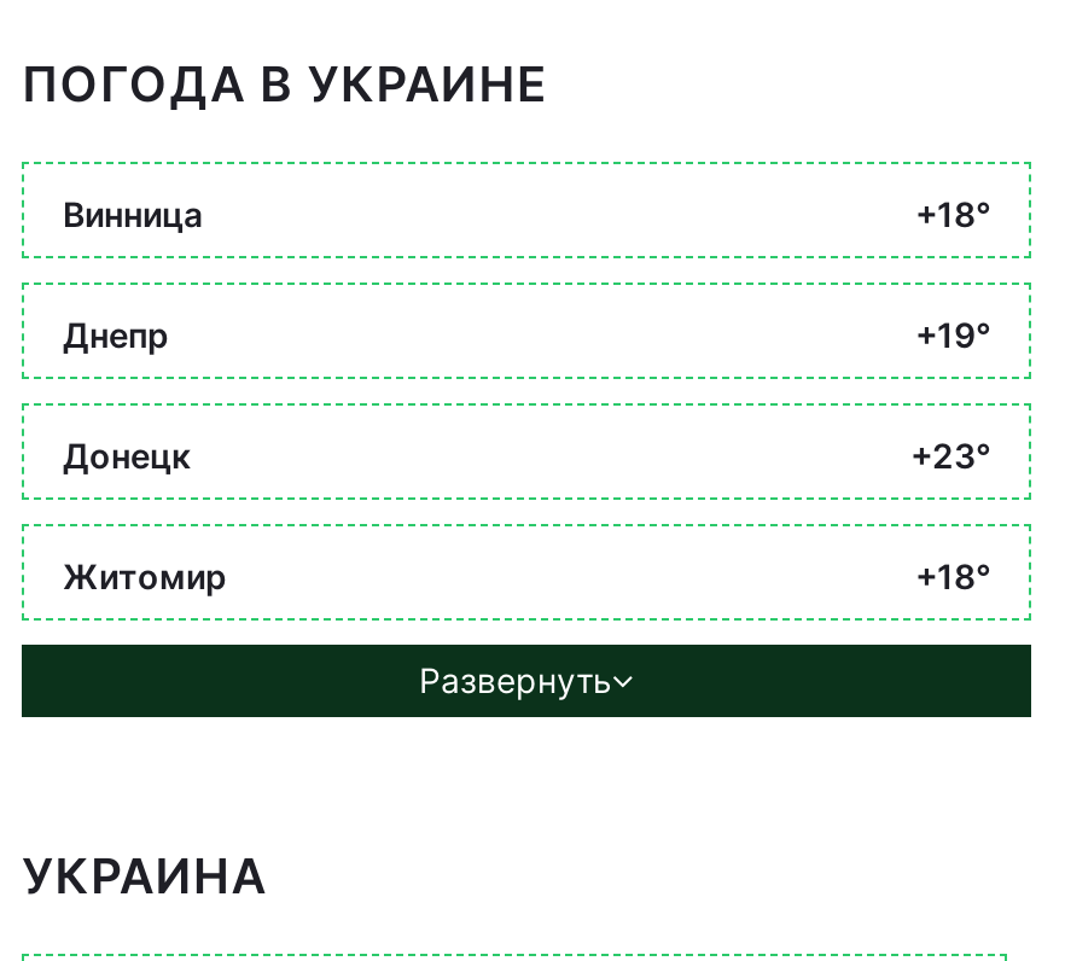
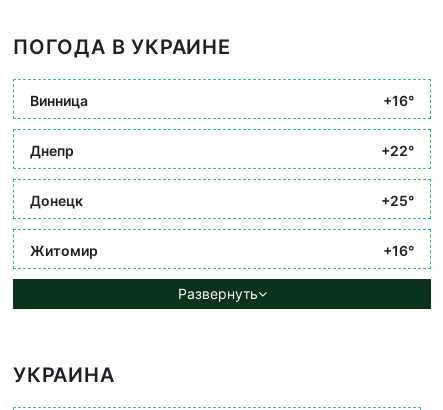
- +18°
+ +16°

- +19°
+ +22°

- +23°
+ +25°

- +18°
+ +16°
